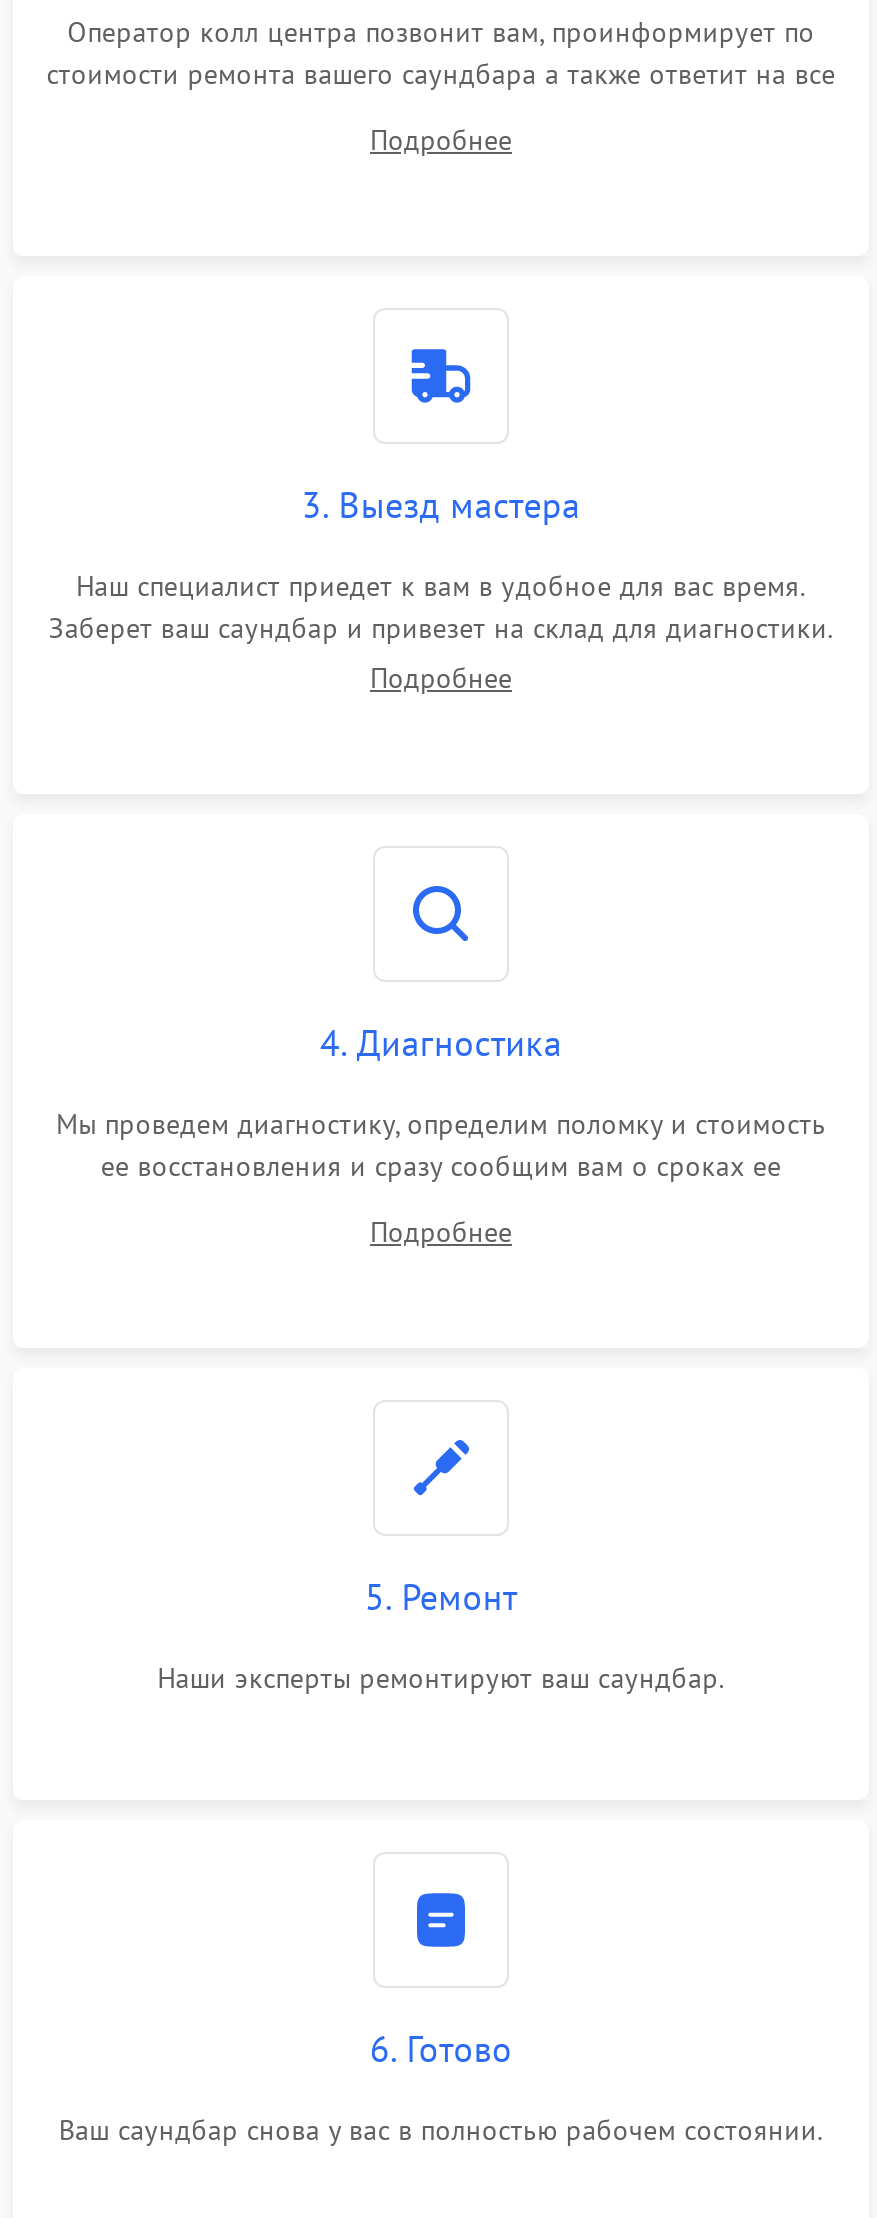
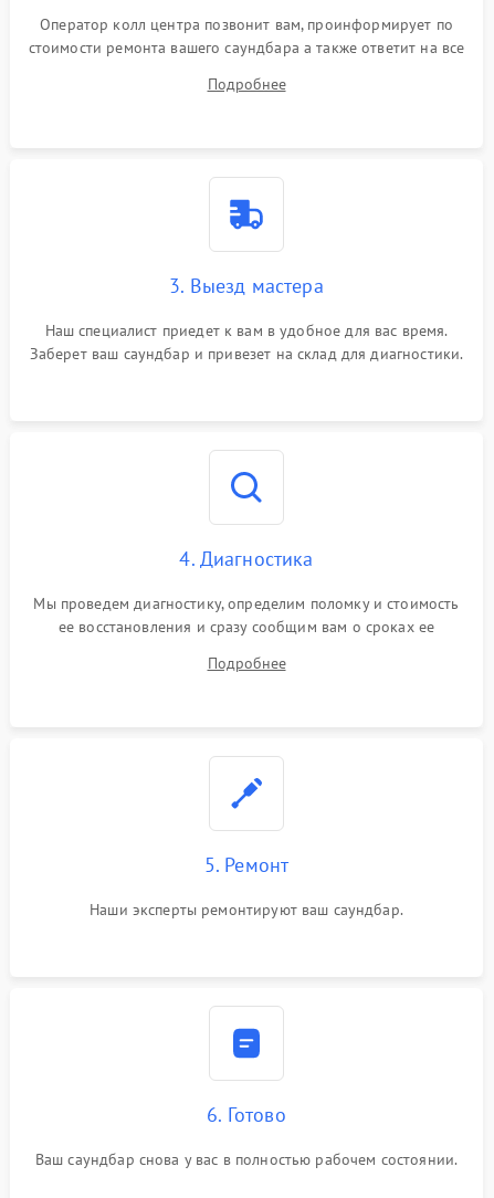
- Подробнее
